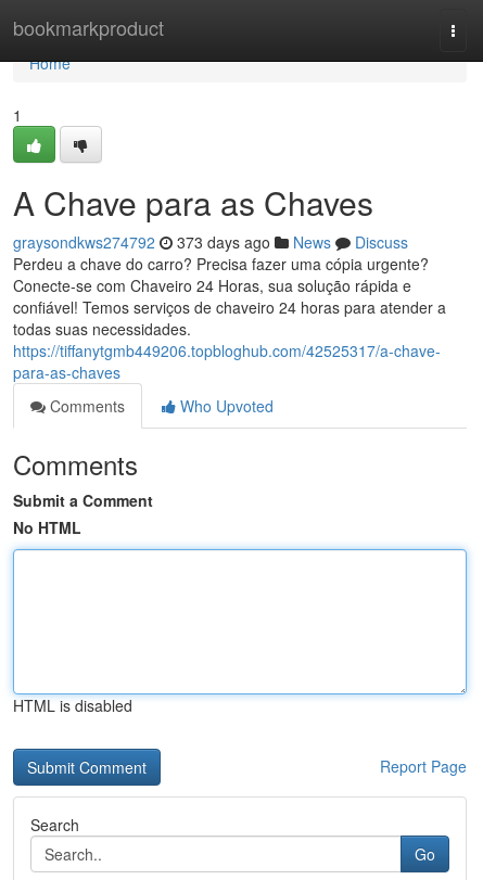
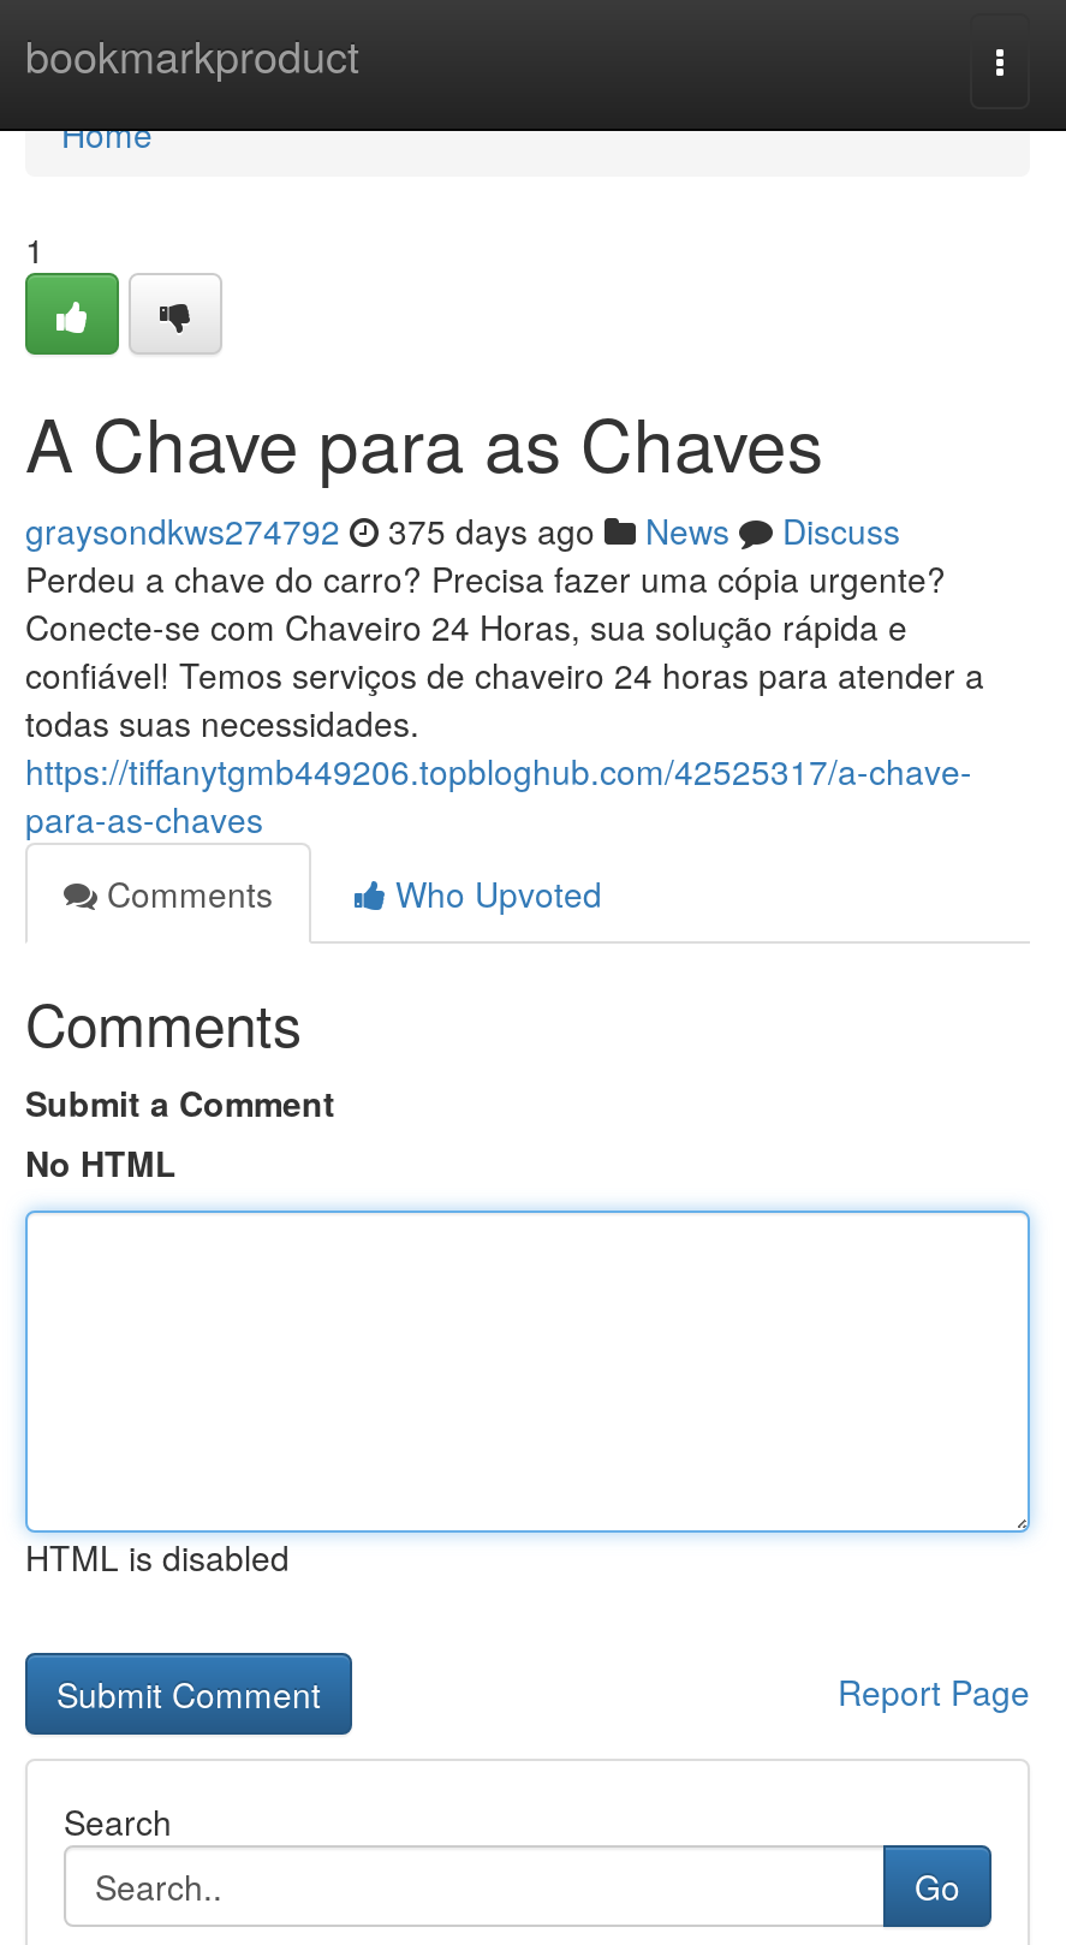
- graysondkws274792 373 days ago News Discuss
+ graysondkws274792 375 days ago News Discuss
